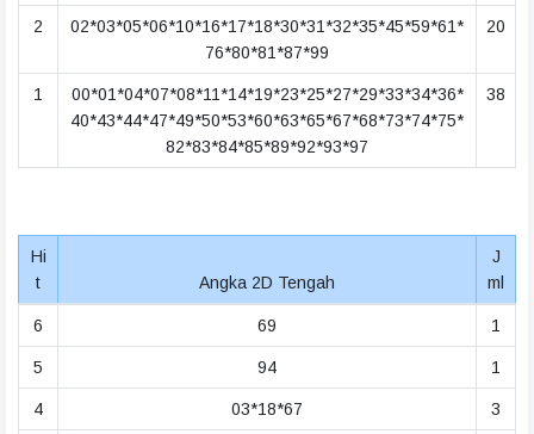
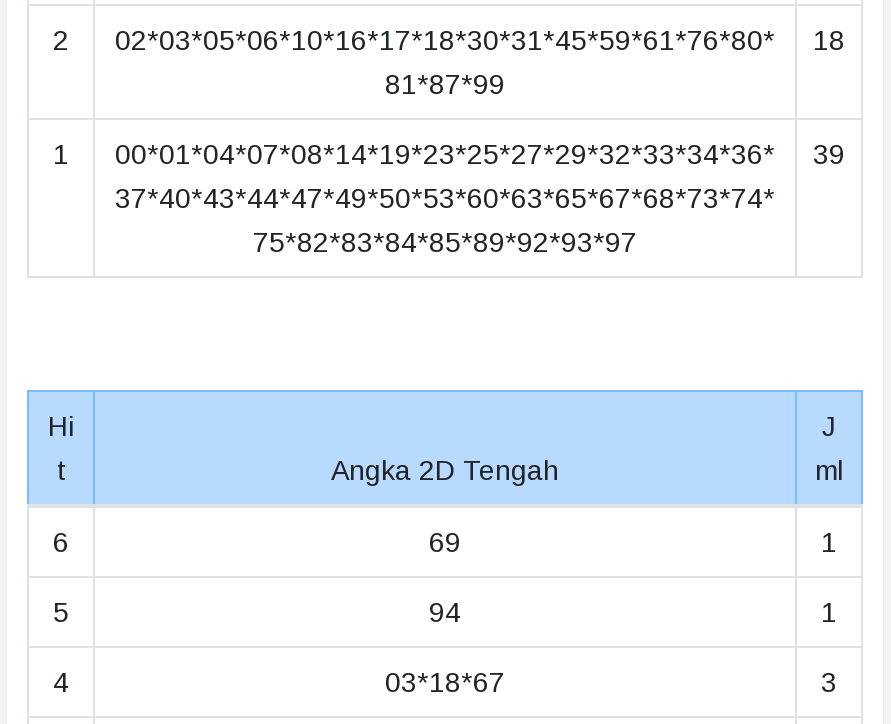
- 02*03*05*06*10*16*17*18*30*31*32*35*45*59*61*
+ 02*03*05*06*10*16*17*18*30*31*45*59*61*76*80*

- 20
+ 18

- 76*80*81*87*99
+ 81*87*99

- 00*01*04*07*08*11*14*19*23*25*27*29*33*34*36*
+ 00*01*04*07*08*14*19*23*25*27*29*32*33*34*36*

- 38
+ 39

- 40*43*44*47*49*50*53*60*63*65*67*68*73*74*75*
+ 37*40*43*44*47*49*50*53*60*63*65*67*68*73*74*

- 82*83*84*85*89*92*93*97
+ 75*82*83*84*85*89*92*93*97
